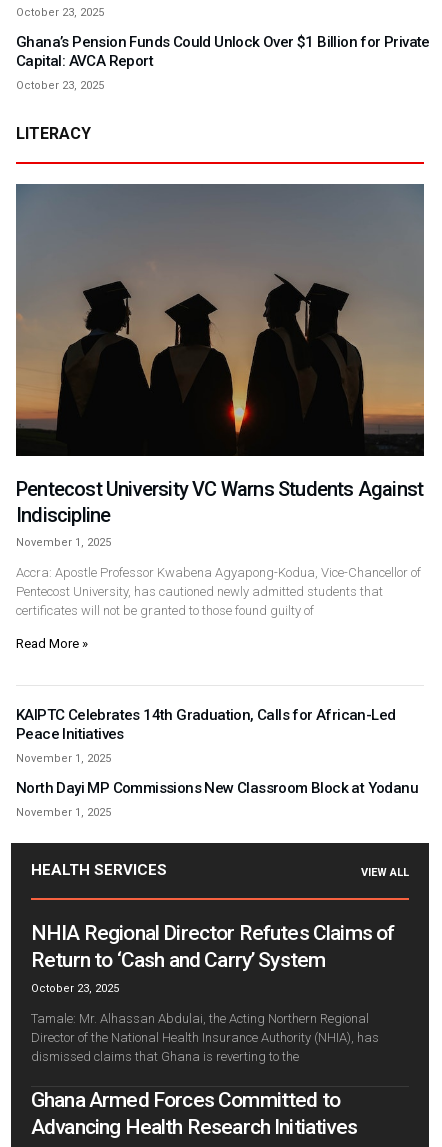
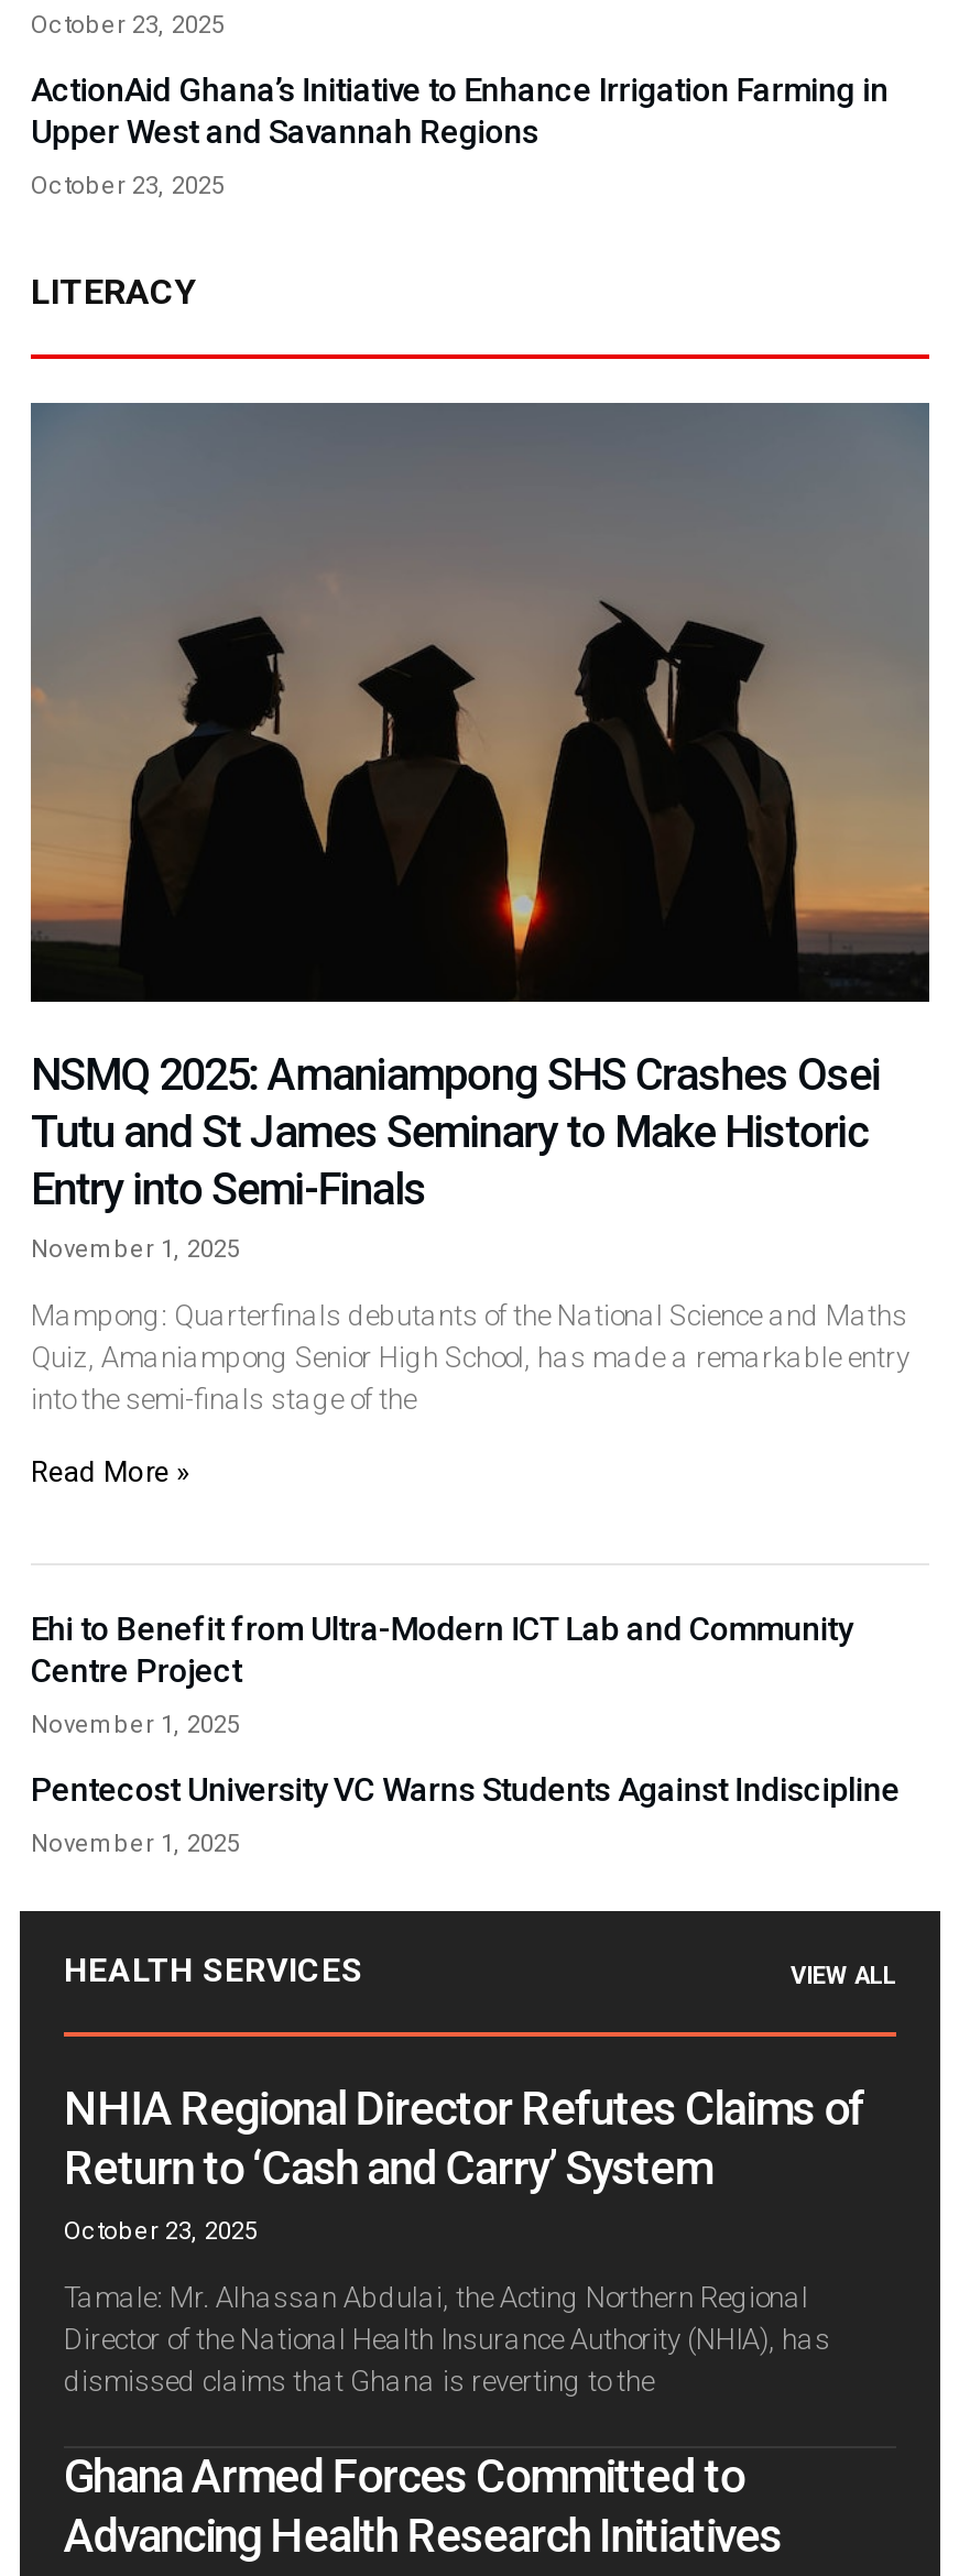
- Ghana’s Pension Funds Could Unlock Over $1 Billion for Private
- Capital: AVCA Report
+ ActionAid Ghana’s Initiative to Enhance Irrigation Farming in
+ Upper West and Savannah Regions

- Pentecost University VC Warns Students Against
- Indiscipline
+ NSMQ 2025: Amaniampong SHS Crashes Osei
+ Tutu and St James Seminary to Make Historic
+ Entry into Semi-Finals

- Accra: Apostle Professor Kwabena Agyapong-Kodua, Vice-Chancellor of
- Pentecost University, has cautioned newly admitted students that
- certificates will not be granted to those found guilty of
+ Mampong: Quarterfinals debutants of the National Science and Maths
+ Quiz, Amaniampong Senior High School, has made a remarkable entry
+ into the semi-finals stage of the

- KAIPTC Celebrates 14th Graduation, Calls for African-Led
- Peace Initiatives
+ Ehi to Benefit from Ultra-Modern ICT Lab and Community
+ Centre Project

- North Dayi MP Commissions New Classroom Block at Yodanu
+ Pentecost University VC Warns Students Against Indiscipline
